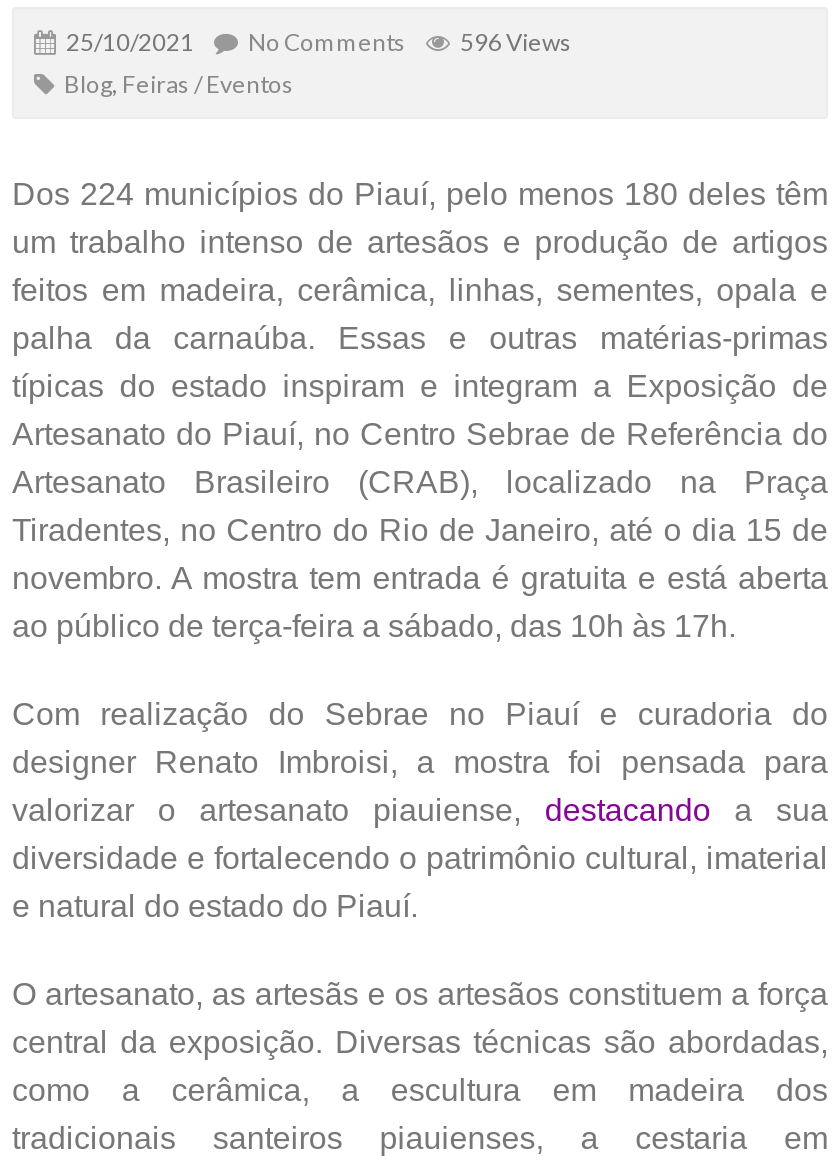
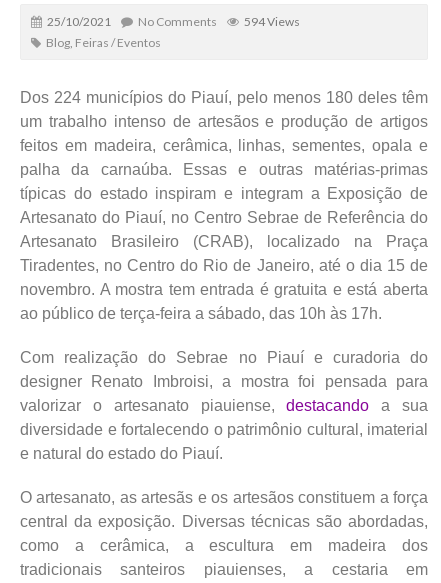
- 25/10/2021 No Comments 596 Views
+ 25/10/2021 No Comments 594 Views
